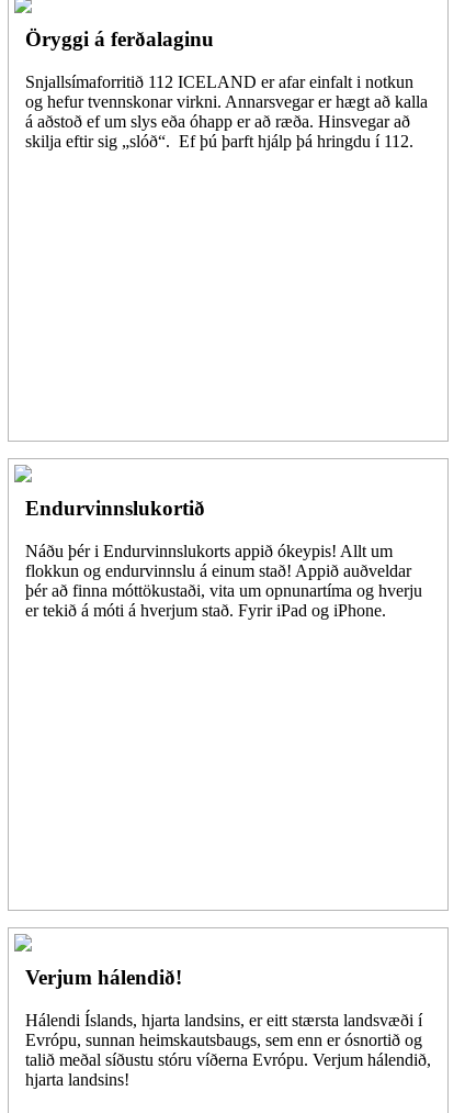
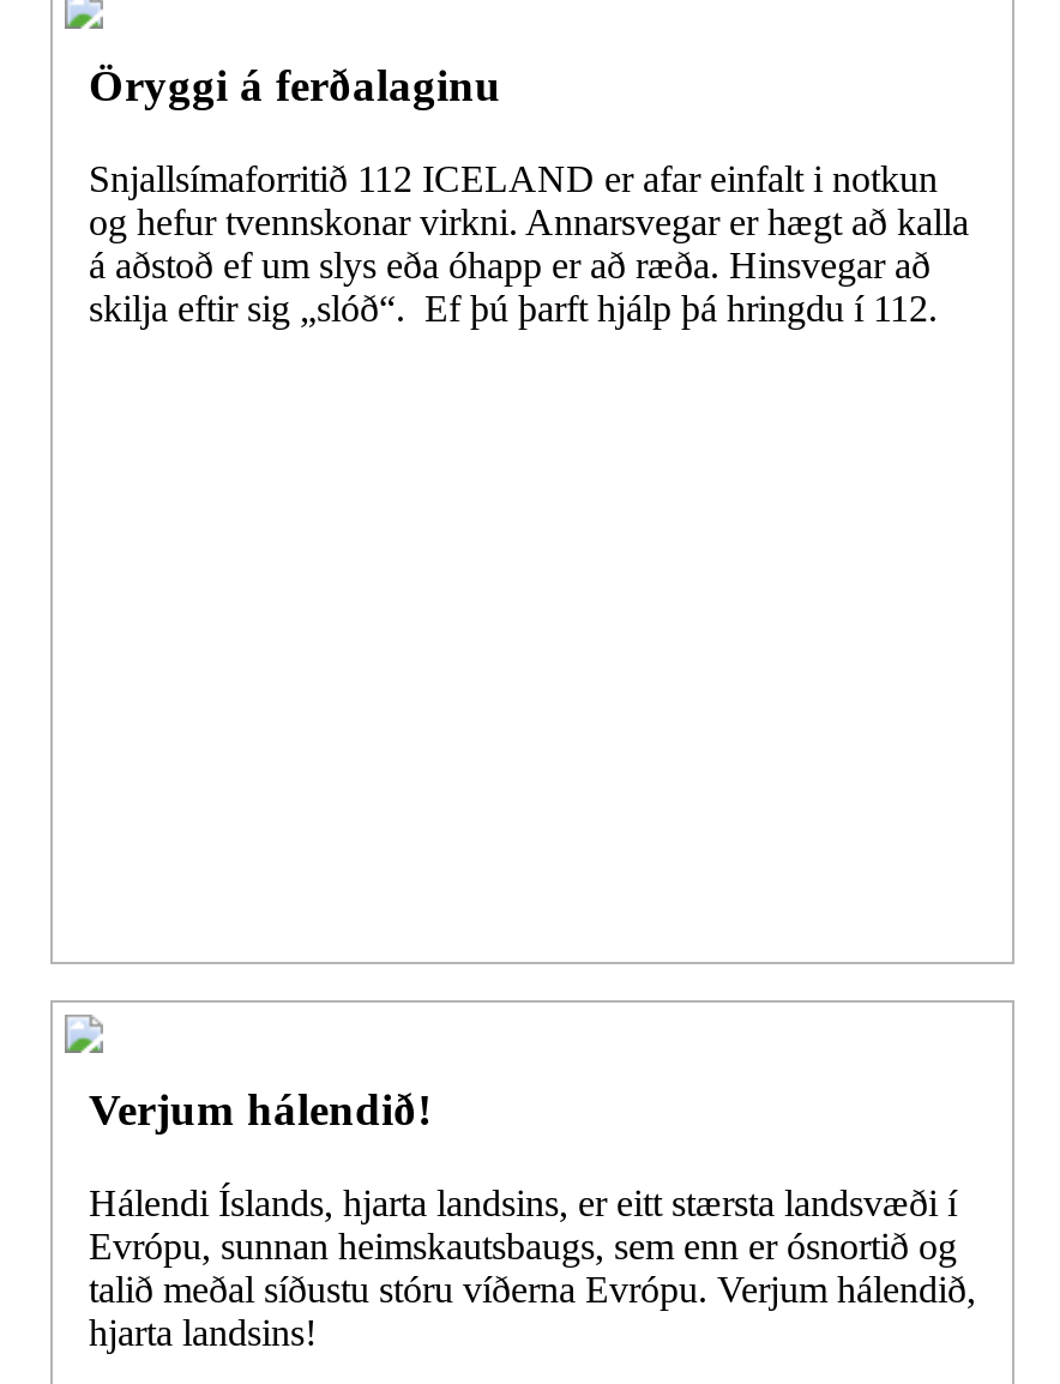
- Endurvinnslukortið
- Náðu þér i Endurvinnslukorts appið ókeypis! Allt um
- flokkun og endurvinnslu á einum stað! Appið auðveldar
- þér að finna móttökustaði, vita um opnunartíma og hverju
- er tekið á móti á hverjum stað. Fyrir iPad og iPhone.
